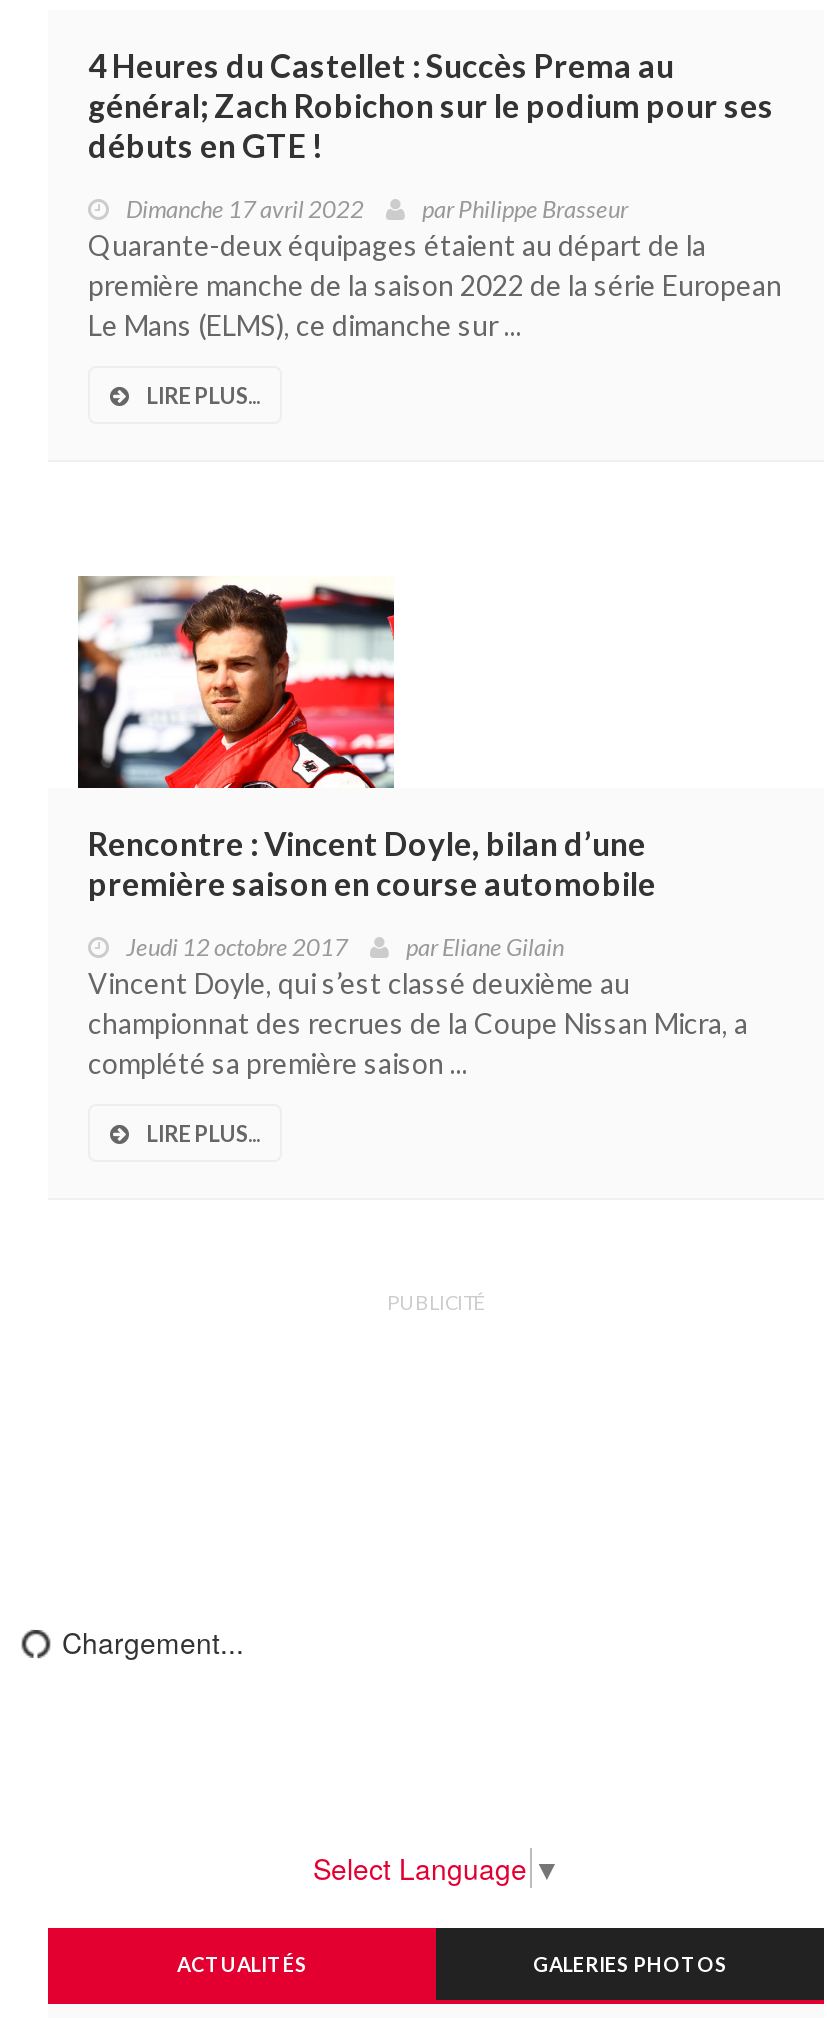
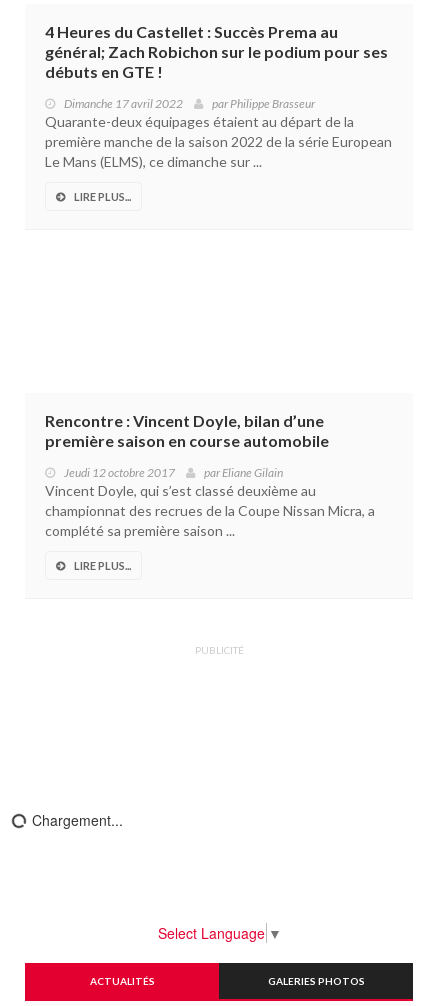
- [image]
